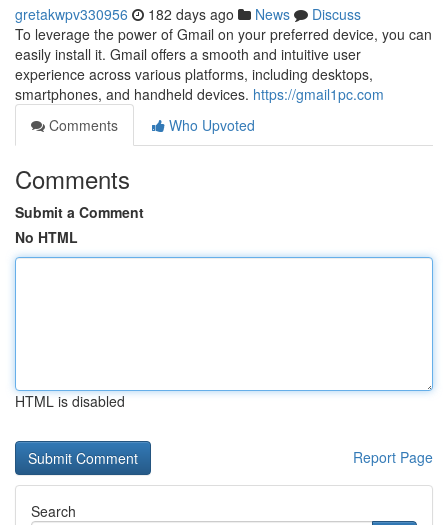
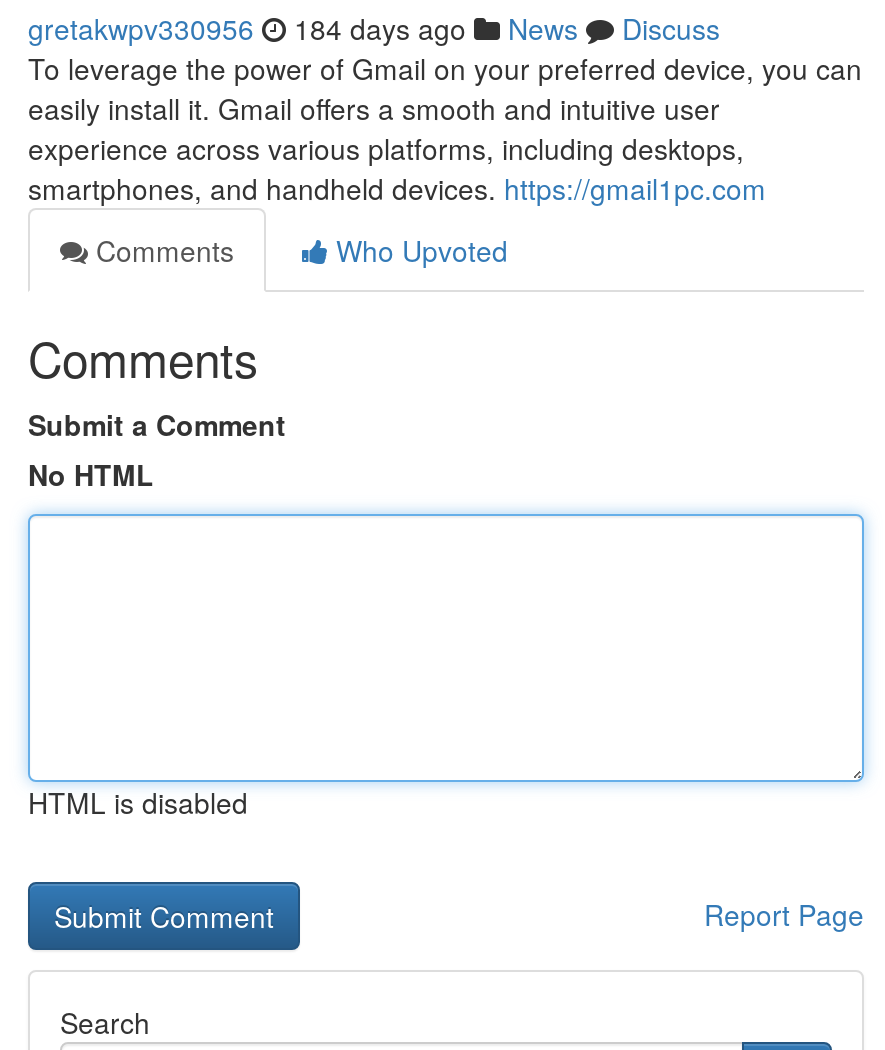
- gretakwpv330956 182 days ago News Discuss
+ gretakwpv330956 184 days ago News Discuss
